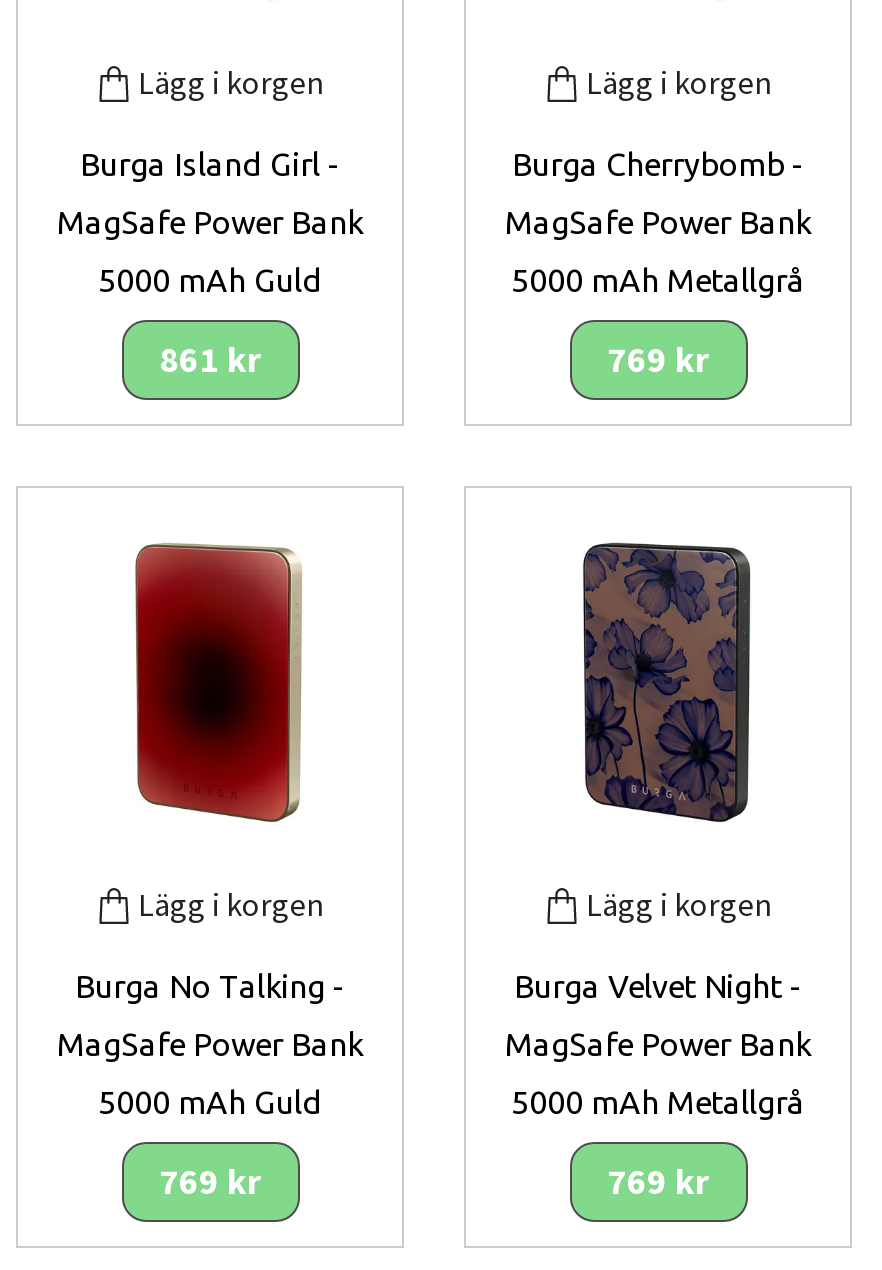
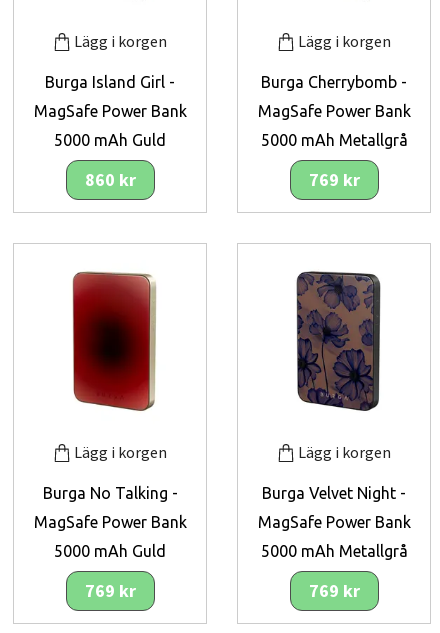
- 861 kr
+ 860 kr
